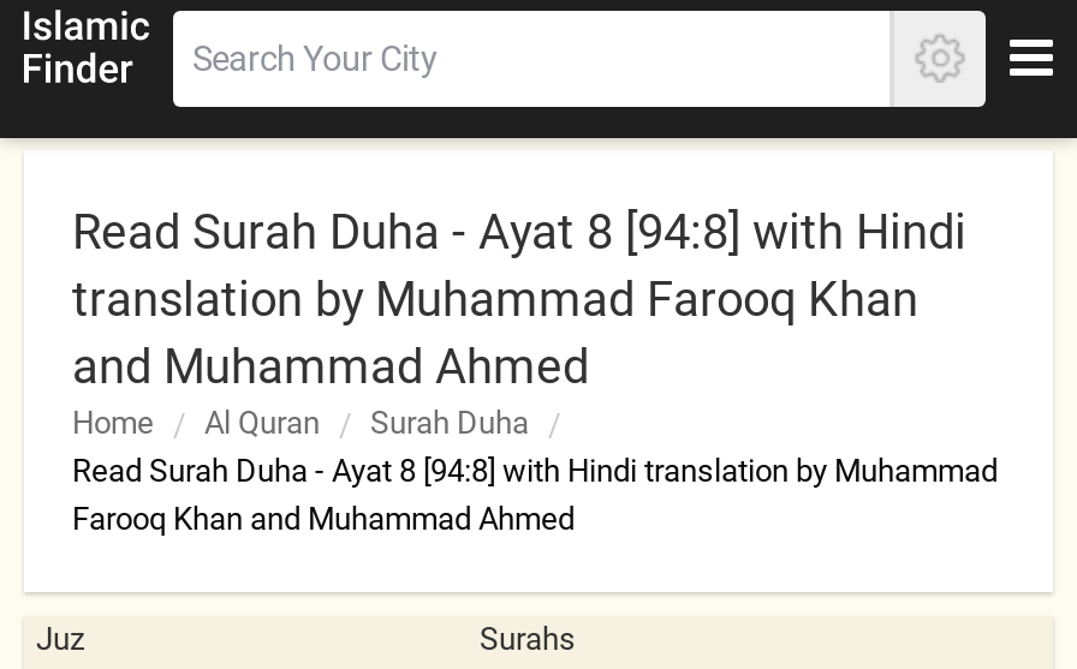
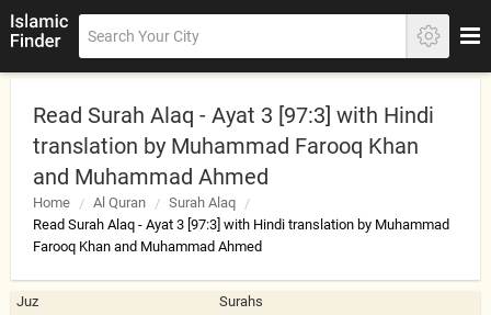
- Read Surah Duha - Ayat 8 [94:8] with Hindi
+ Read Surah Alaq - Ayat 3 [97:3] with Hindi

- Surah Duha
+ Surah Alaq

- Read Surah Duha - Ayat 8 [94:8] with Hindi translation by Muhammad
+ Read Surah Alaq - Ayat 3 [97:3] with Hindi translation by Muhammad
